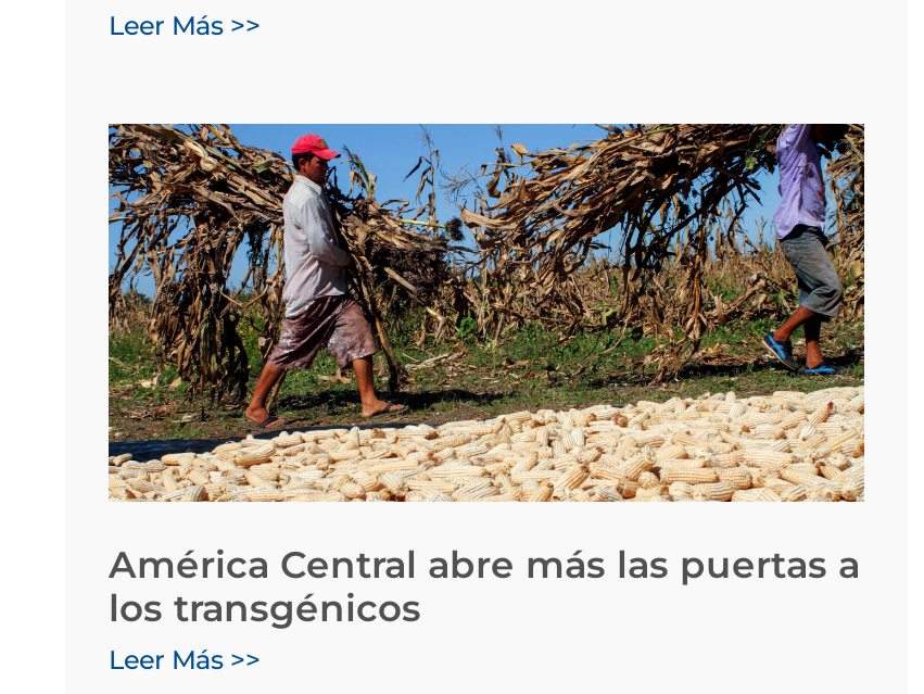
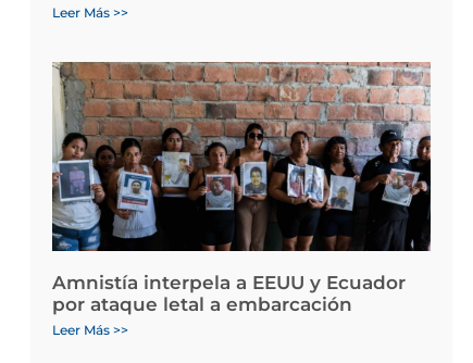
- [image]
- América Central abre más las puertas a
- los transgénicos
+ [image]
+ Amnistía interpela a EEUU y Ecuador
+ por ataque letal a embarcación
